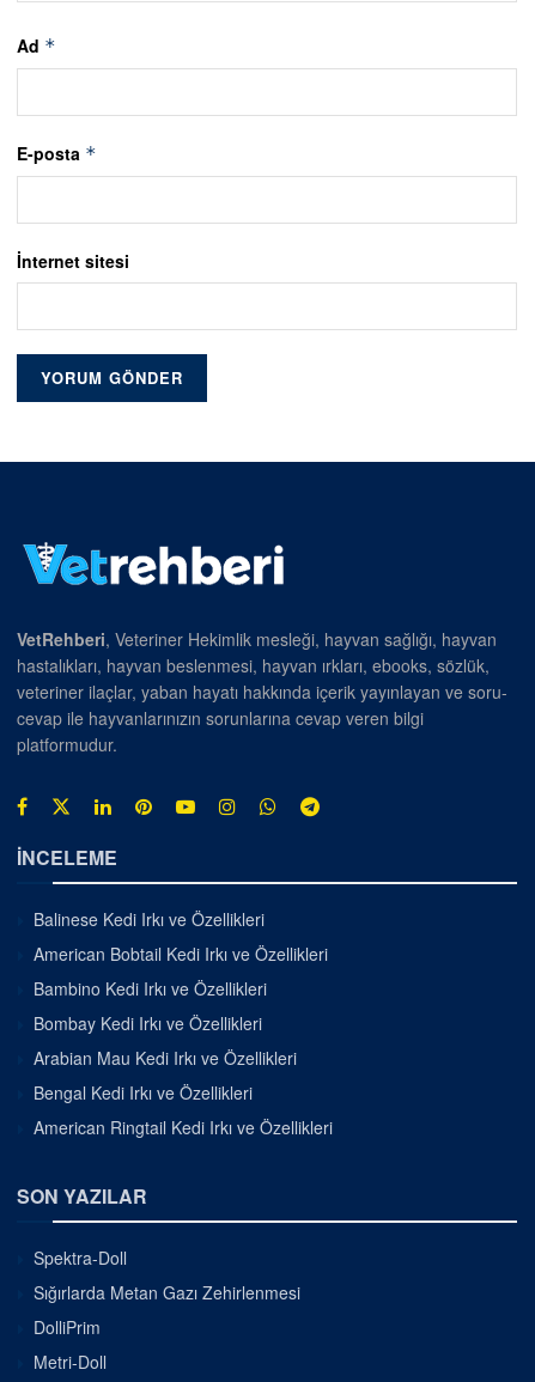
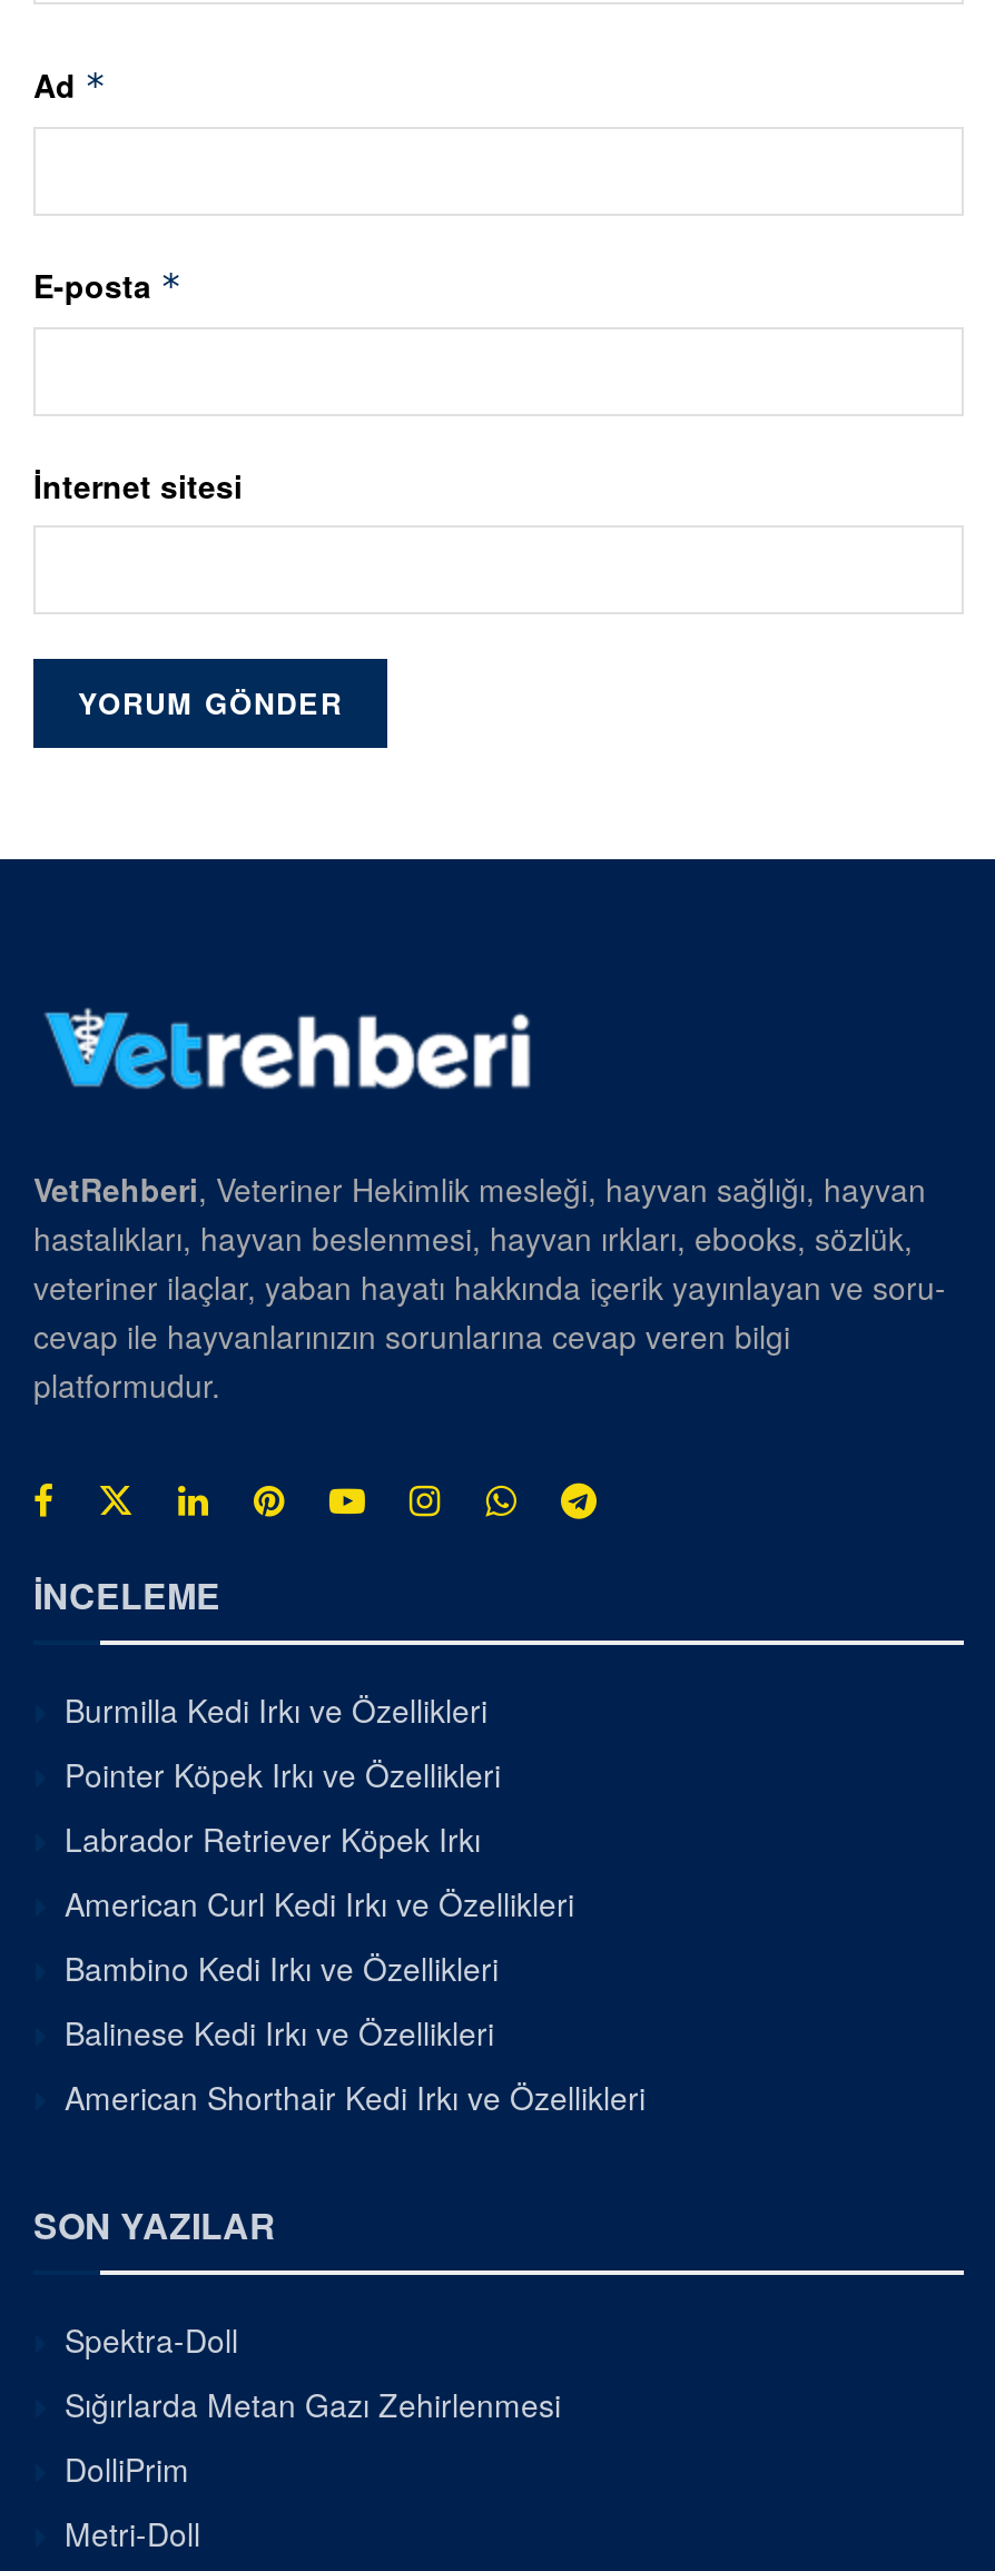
+ Burmilla Kedi Irkı ve Özellikleri
+ Pointer Köpek Irkı ve Özellikleri
+ Labrador Retriever Köpek Irkı
+ American Curl Kedi Irkı ve Özellikleri

moved down: Balinese Kedi Irkı ve Özellikleri

- American Bobtail Kedi Irkı ve Özellikleri
- Bombay Kedi Irkı ve Özellikleri
- Arabian Mau Kedi Irkı ve Özellikleri
- Bengal Kedi Irkı ve Özellikleri
- American Ringtail Kedi Irkı ve Özellikleri
+ American Shorthair Kedi Irkı ve Özellikleri

moved up: Bambino Kedi Irkı ve Özellikleri
